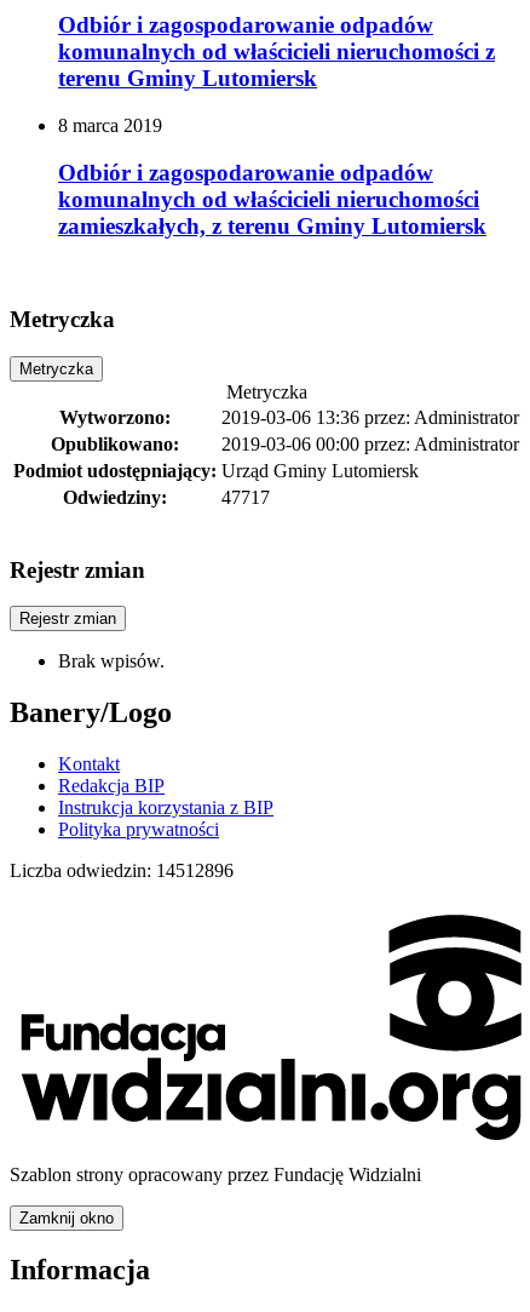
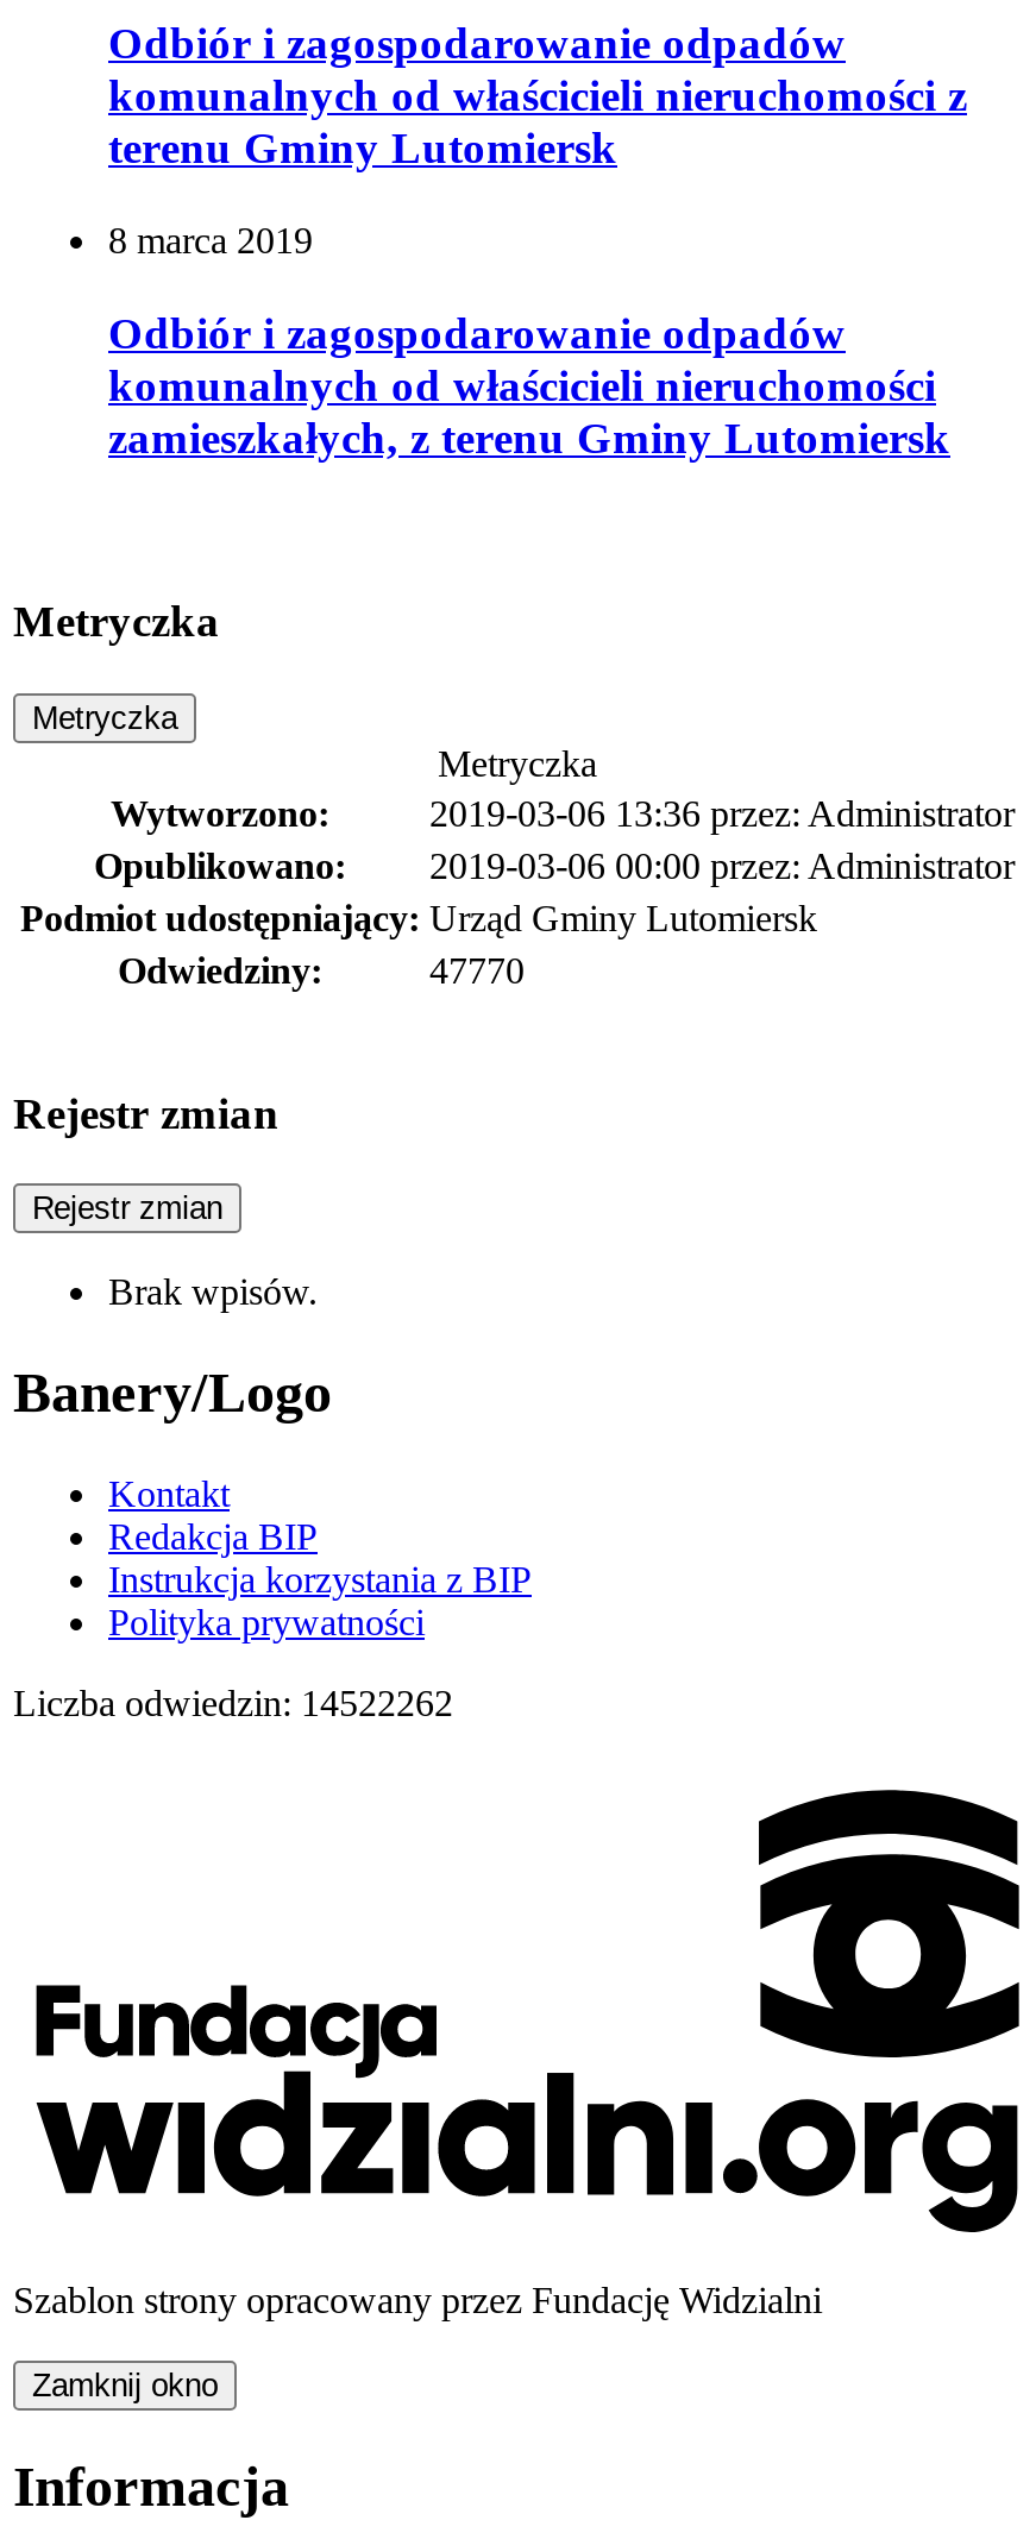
- 47717
+ 47770

- Liczba odwiedzin: 14512896
+ Liczba odwiedzin: 14522262
